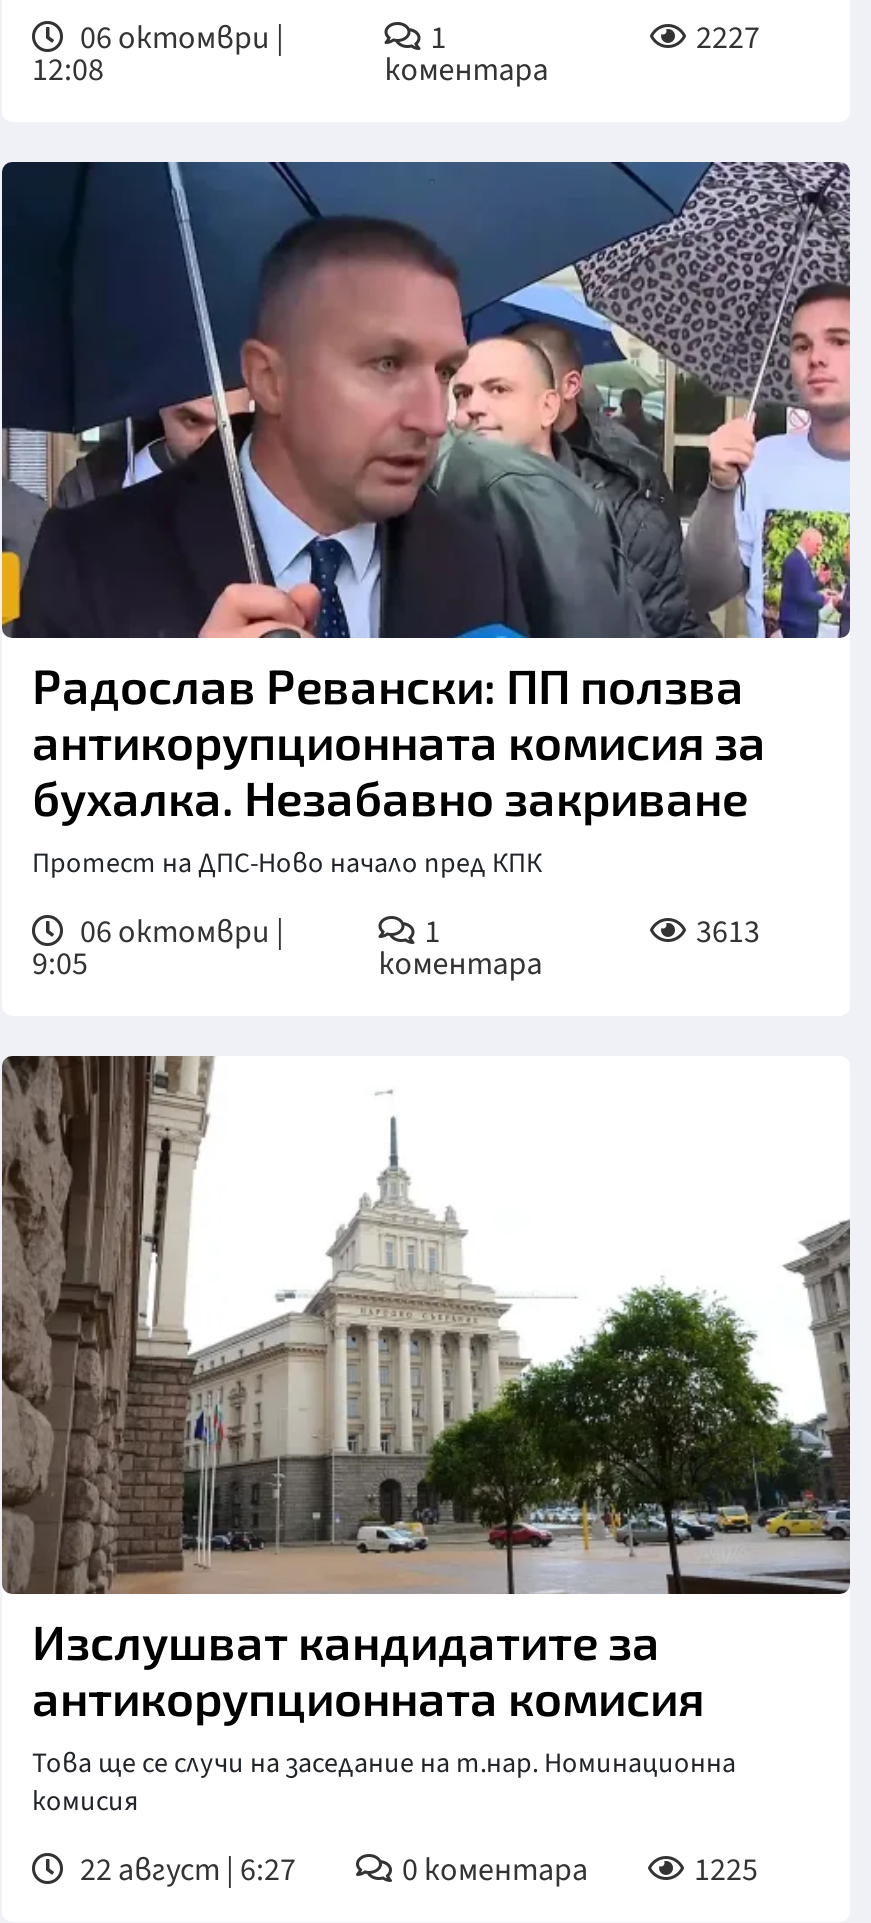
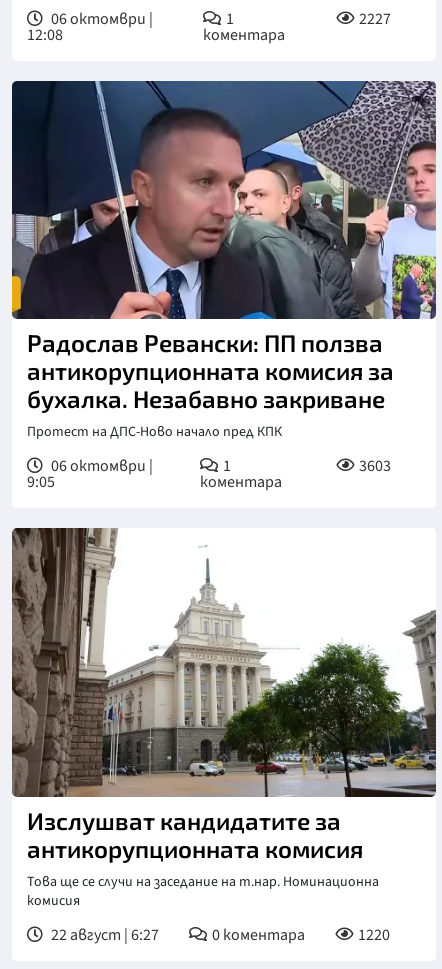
- 3613
+ 3603

- 1225
+ 1220
